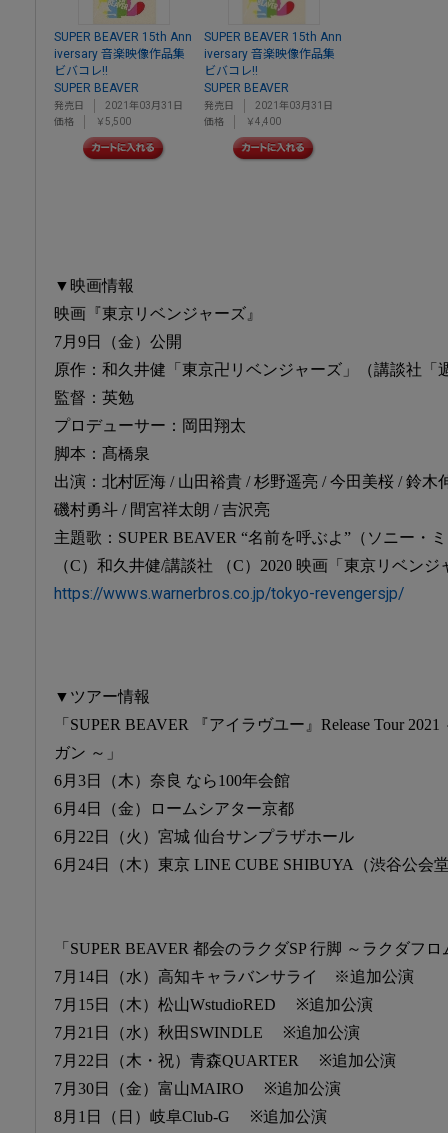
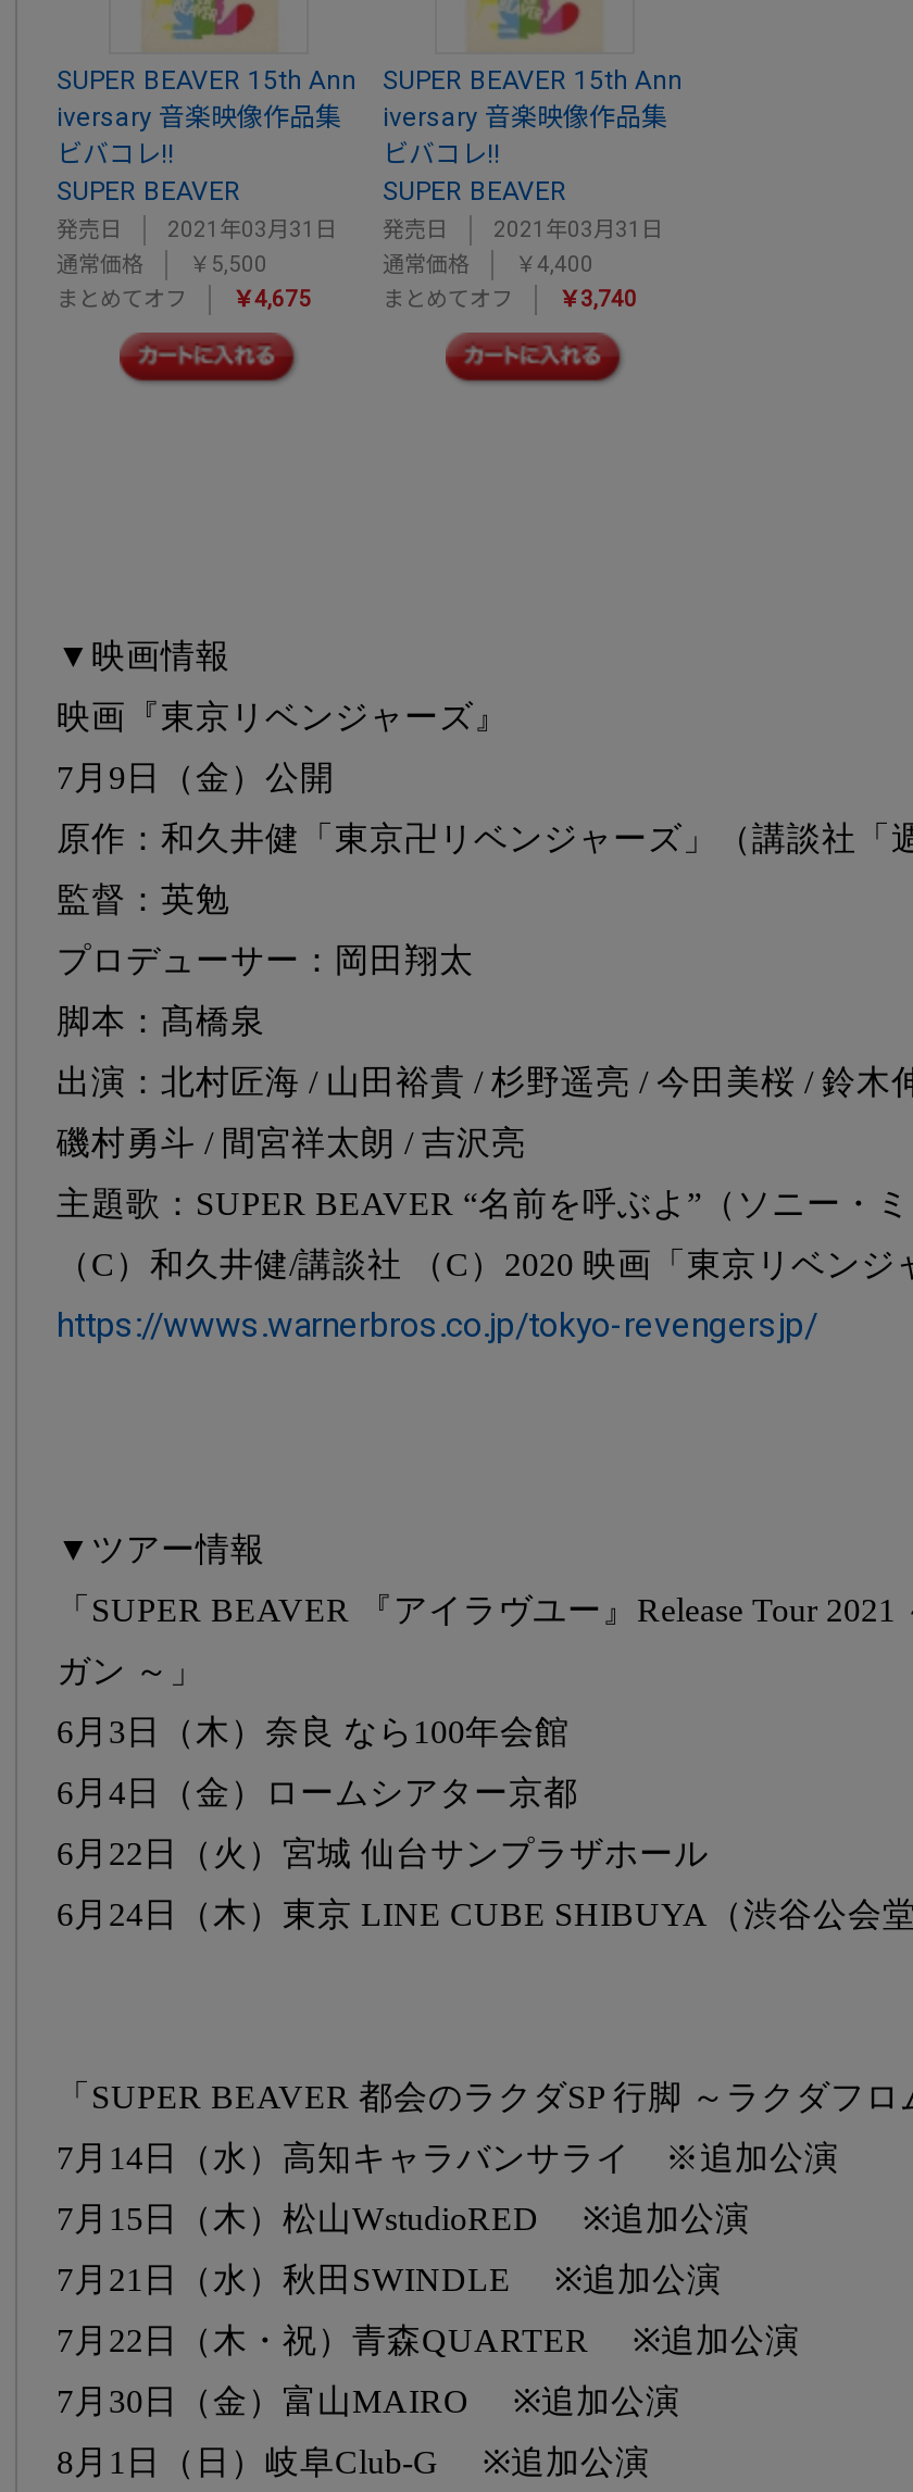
- 価格
+ 通常価格

- 価格
+ 通常価格

+ まとめてオフ
+ ￥4,675

+ まとめてオフ
+ ￥3,740
